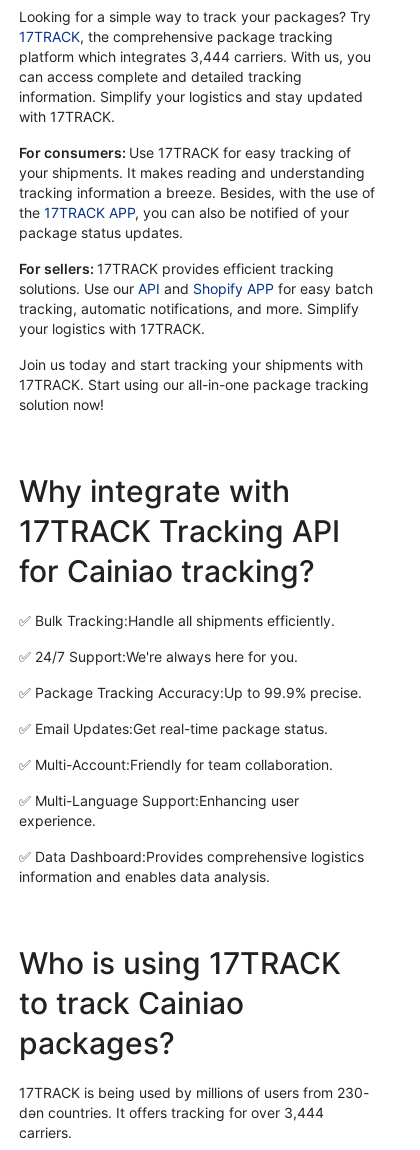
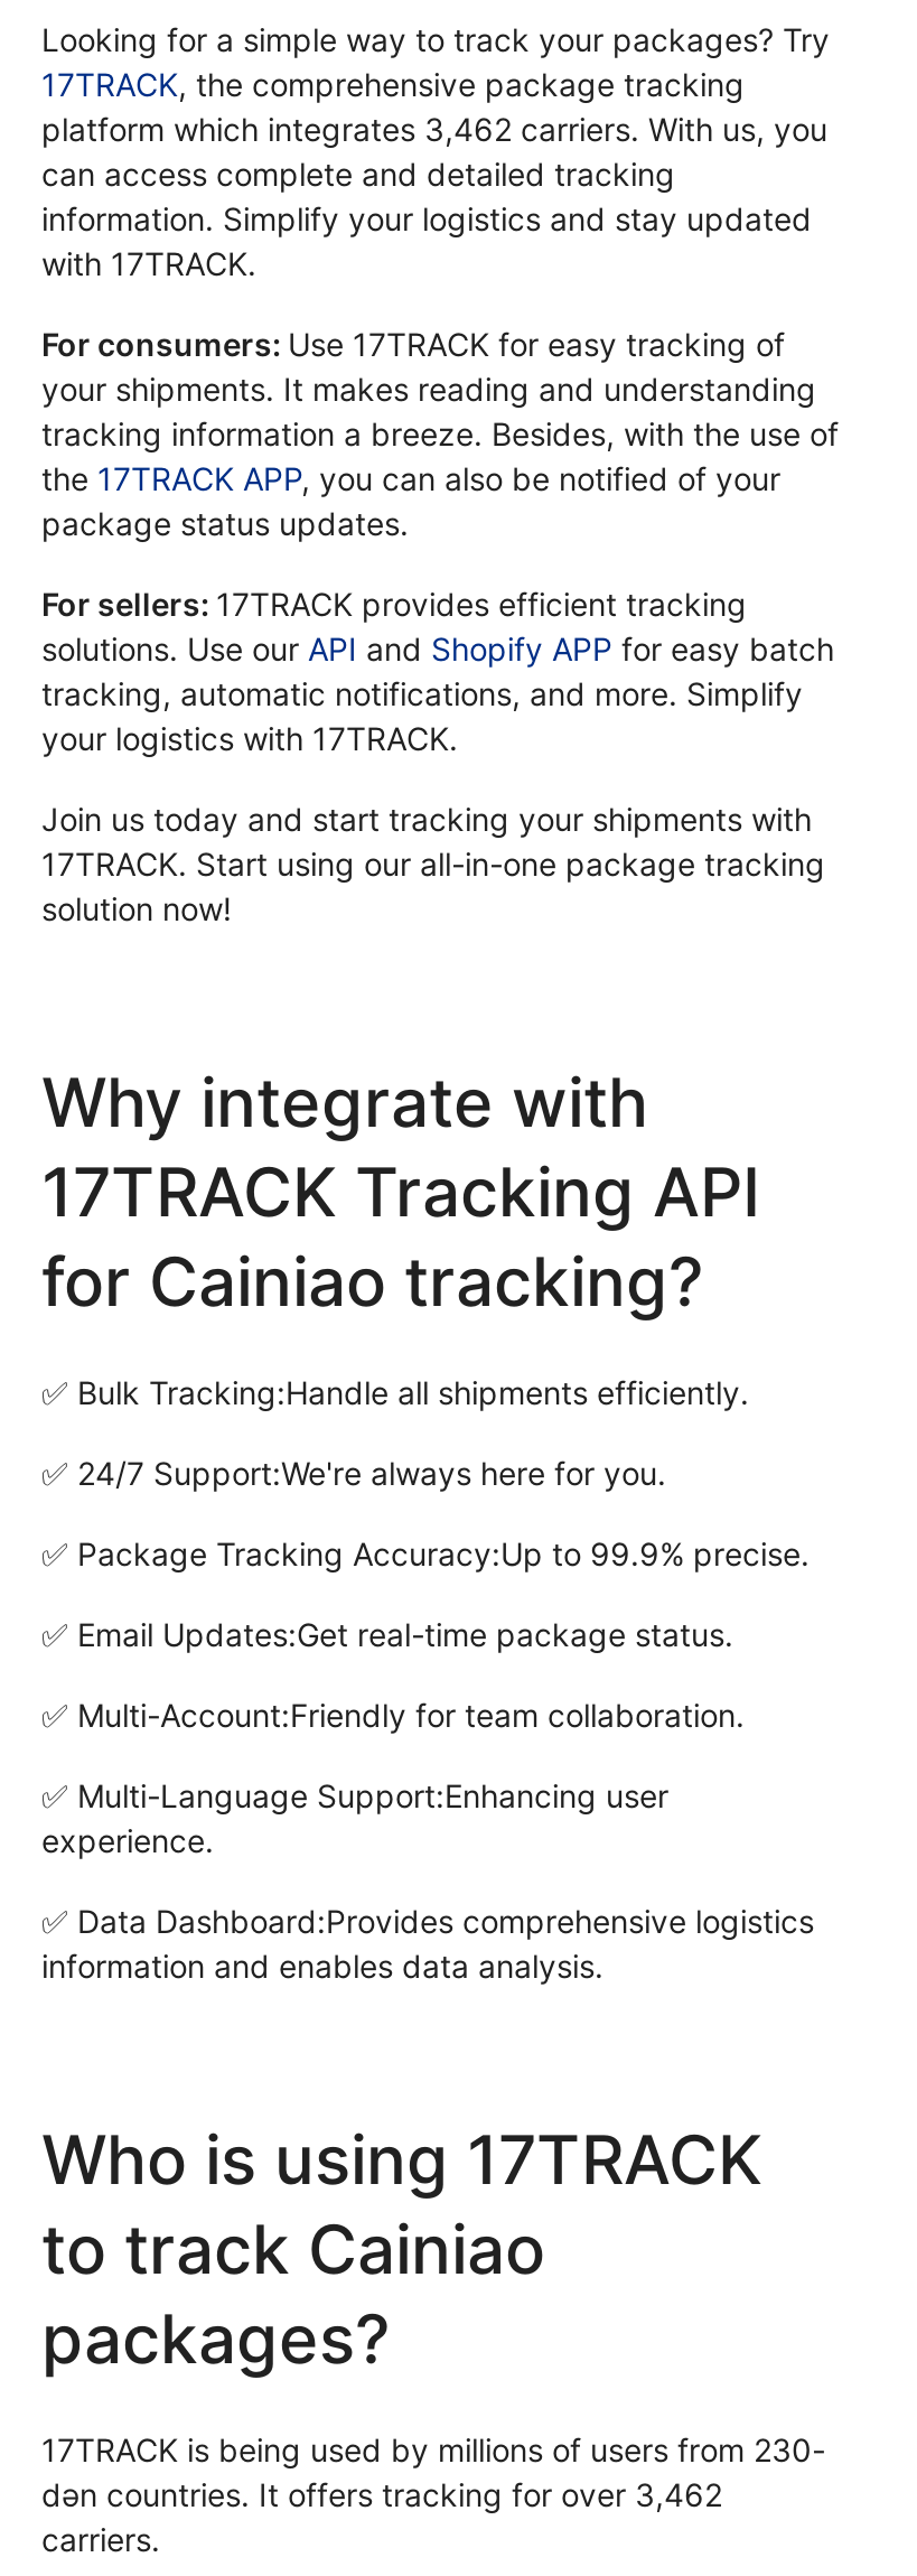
- platform which integrates 3,444 carriers. With us, you
+ platform which integrates 3,462 carriers. With us, you

- dən countries. It offers tracking for over 3,444
+ dən countries. It offers tracking for over 3,462
